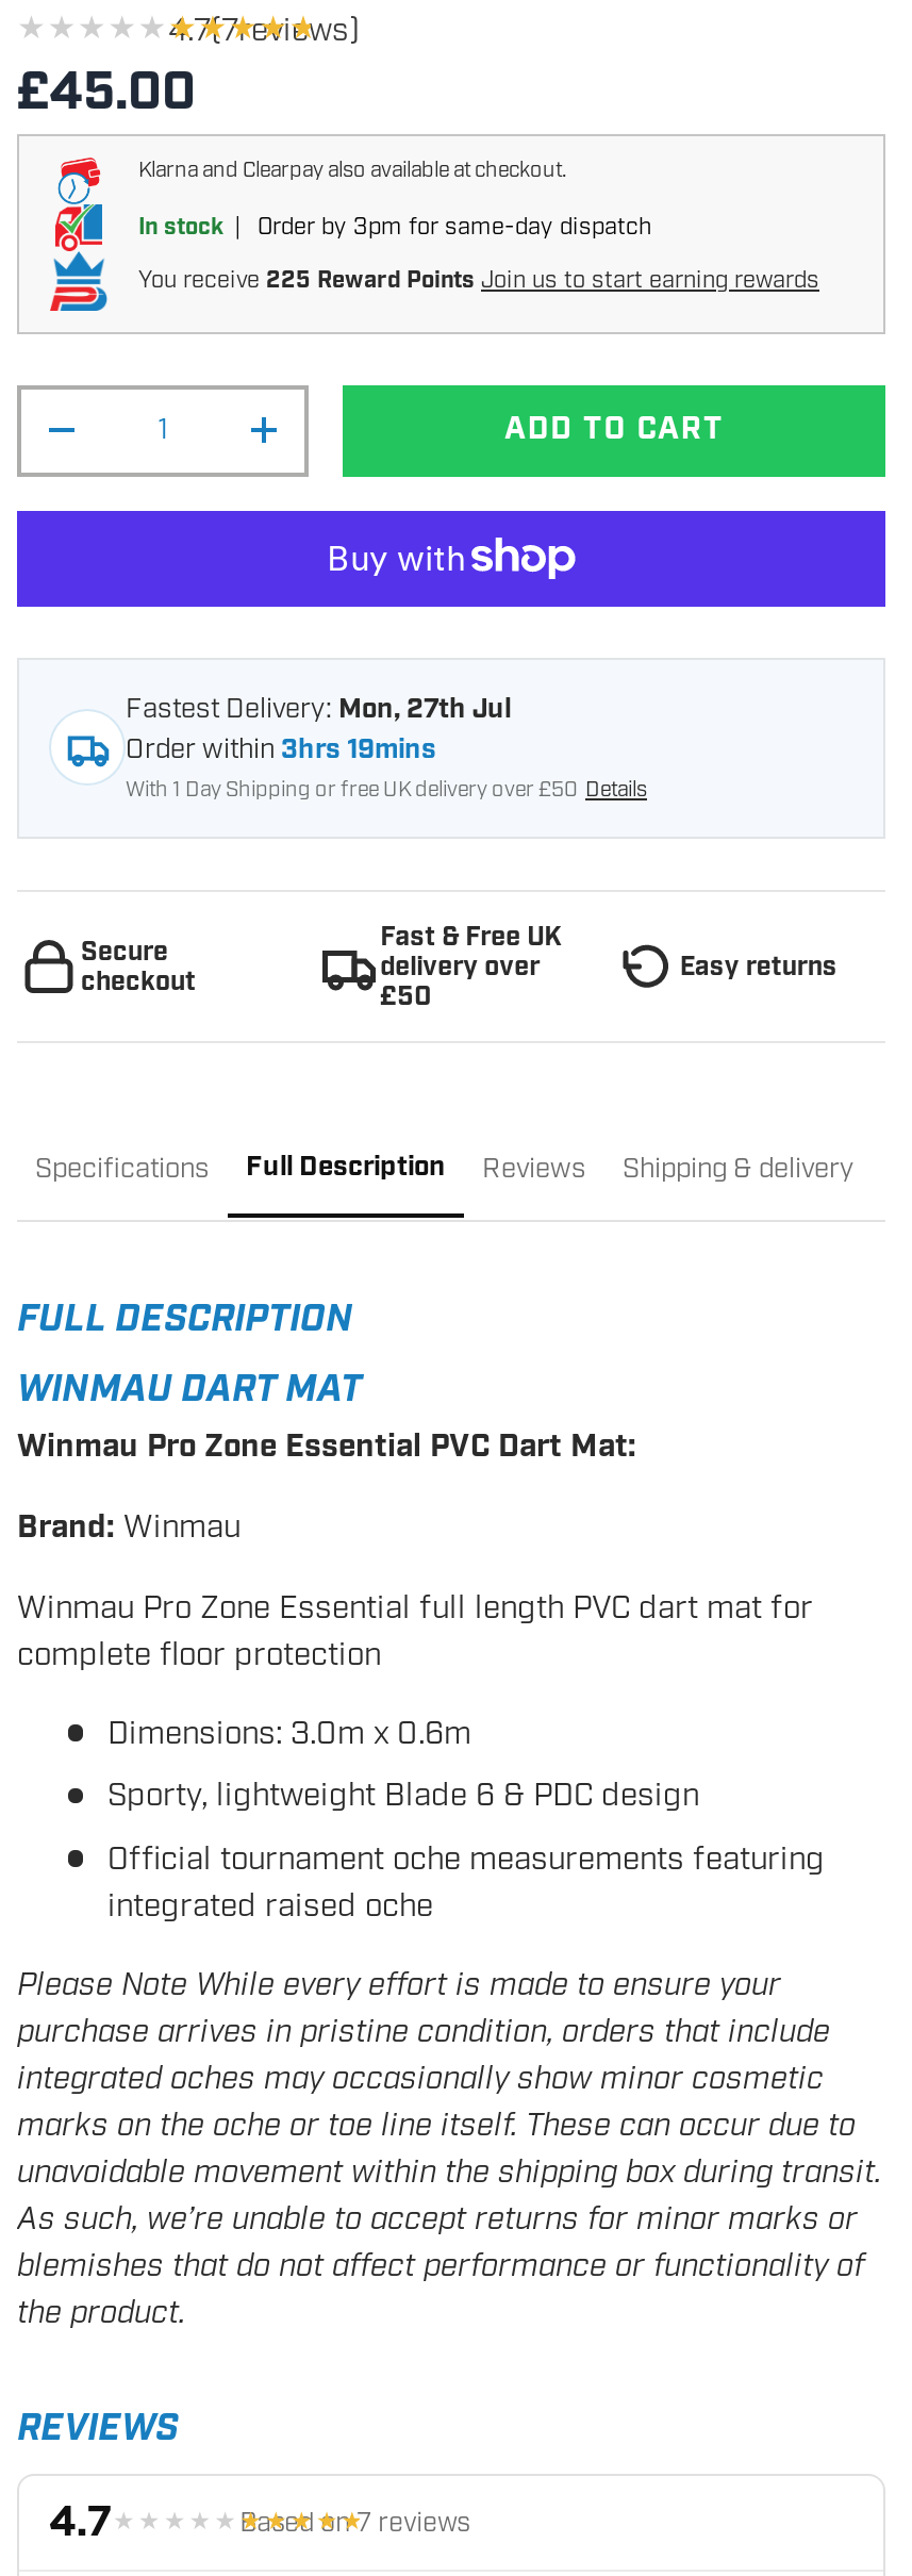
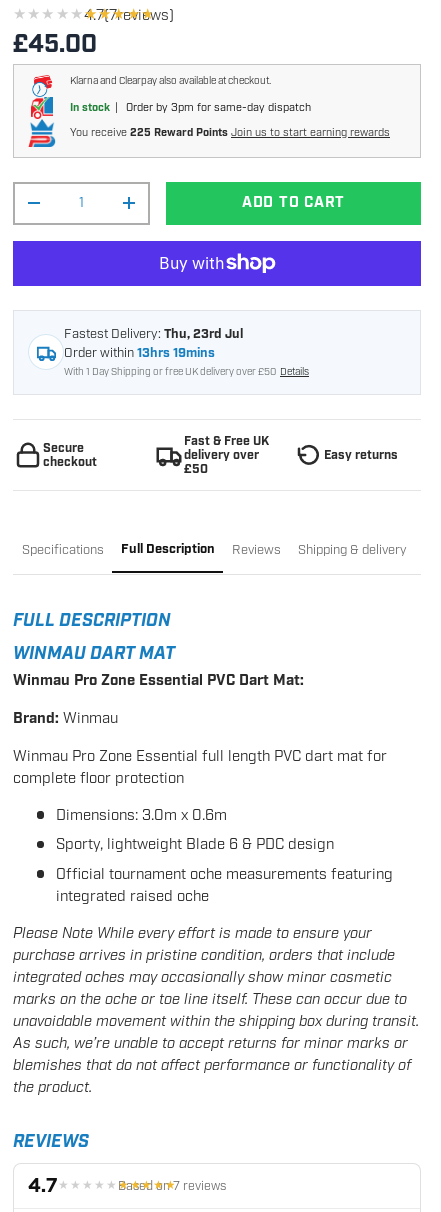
- Fastest Delivery: Mon, 27th Jul
+ Fastest Delivery: Thu, 23rd Jul

- Order within 3hrs 18mins
+ Order within 13hrs 19mins
